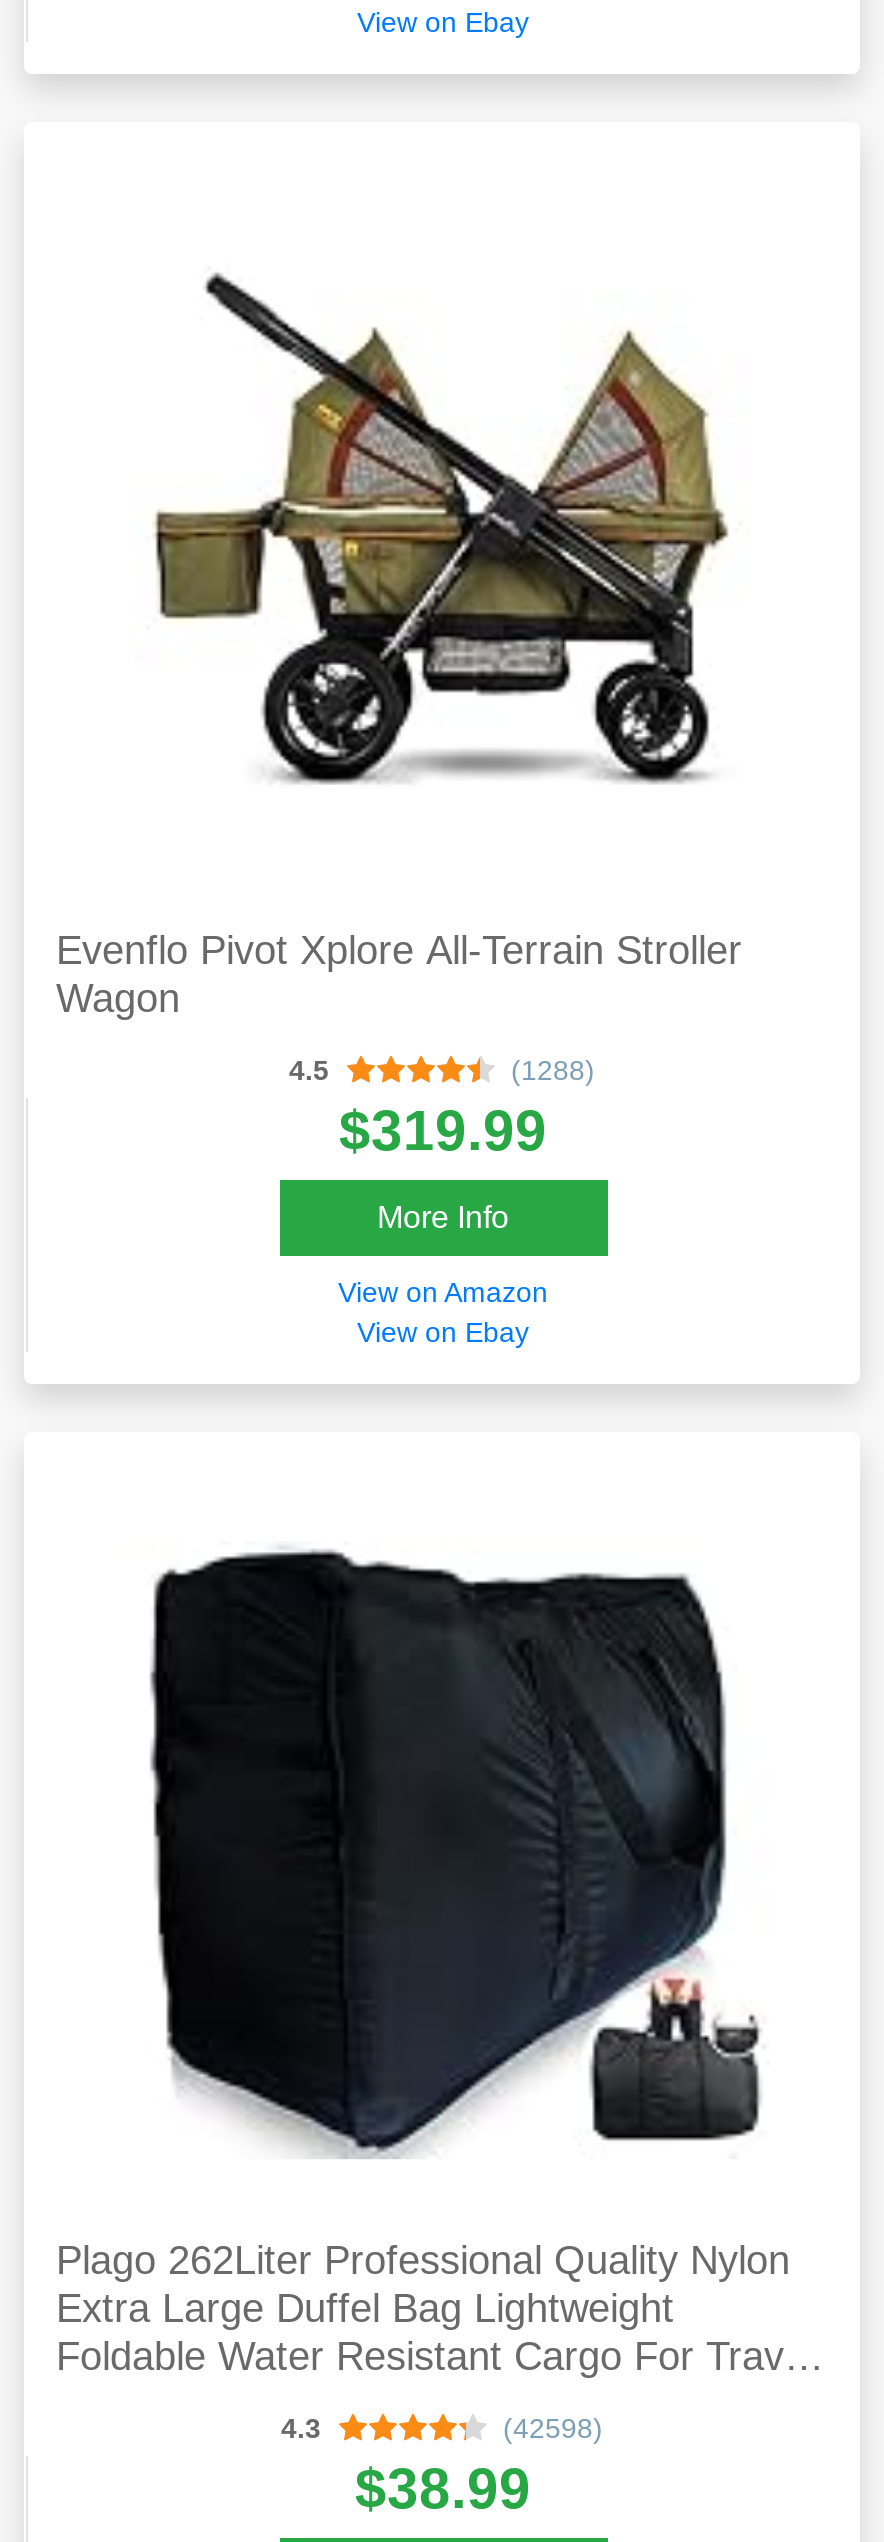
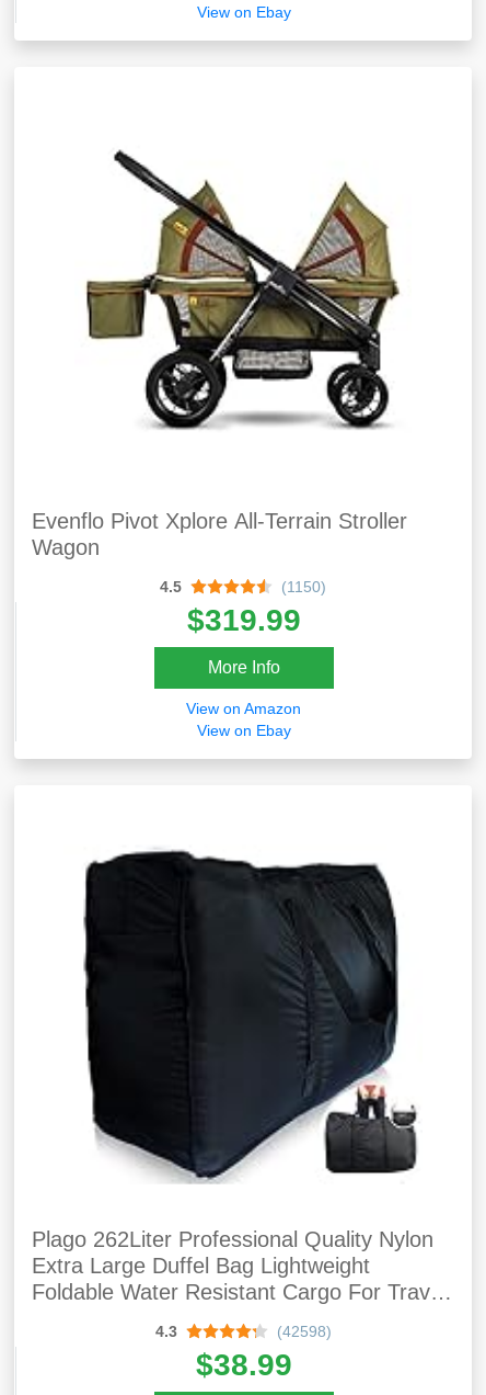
- (1288)
+ (1150)
